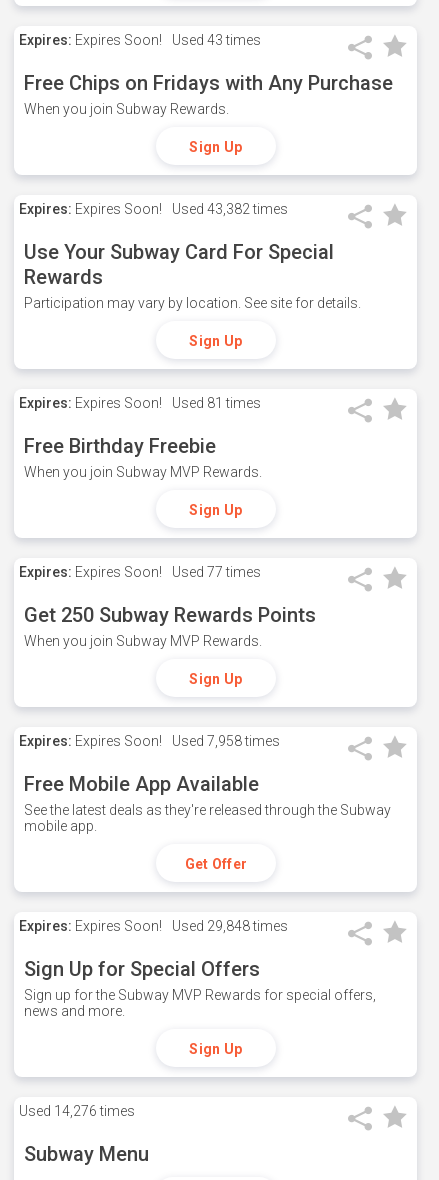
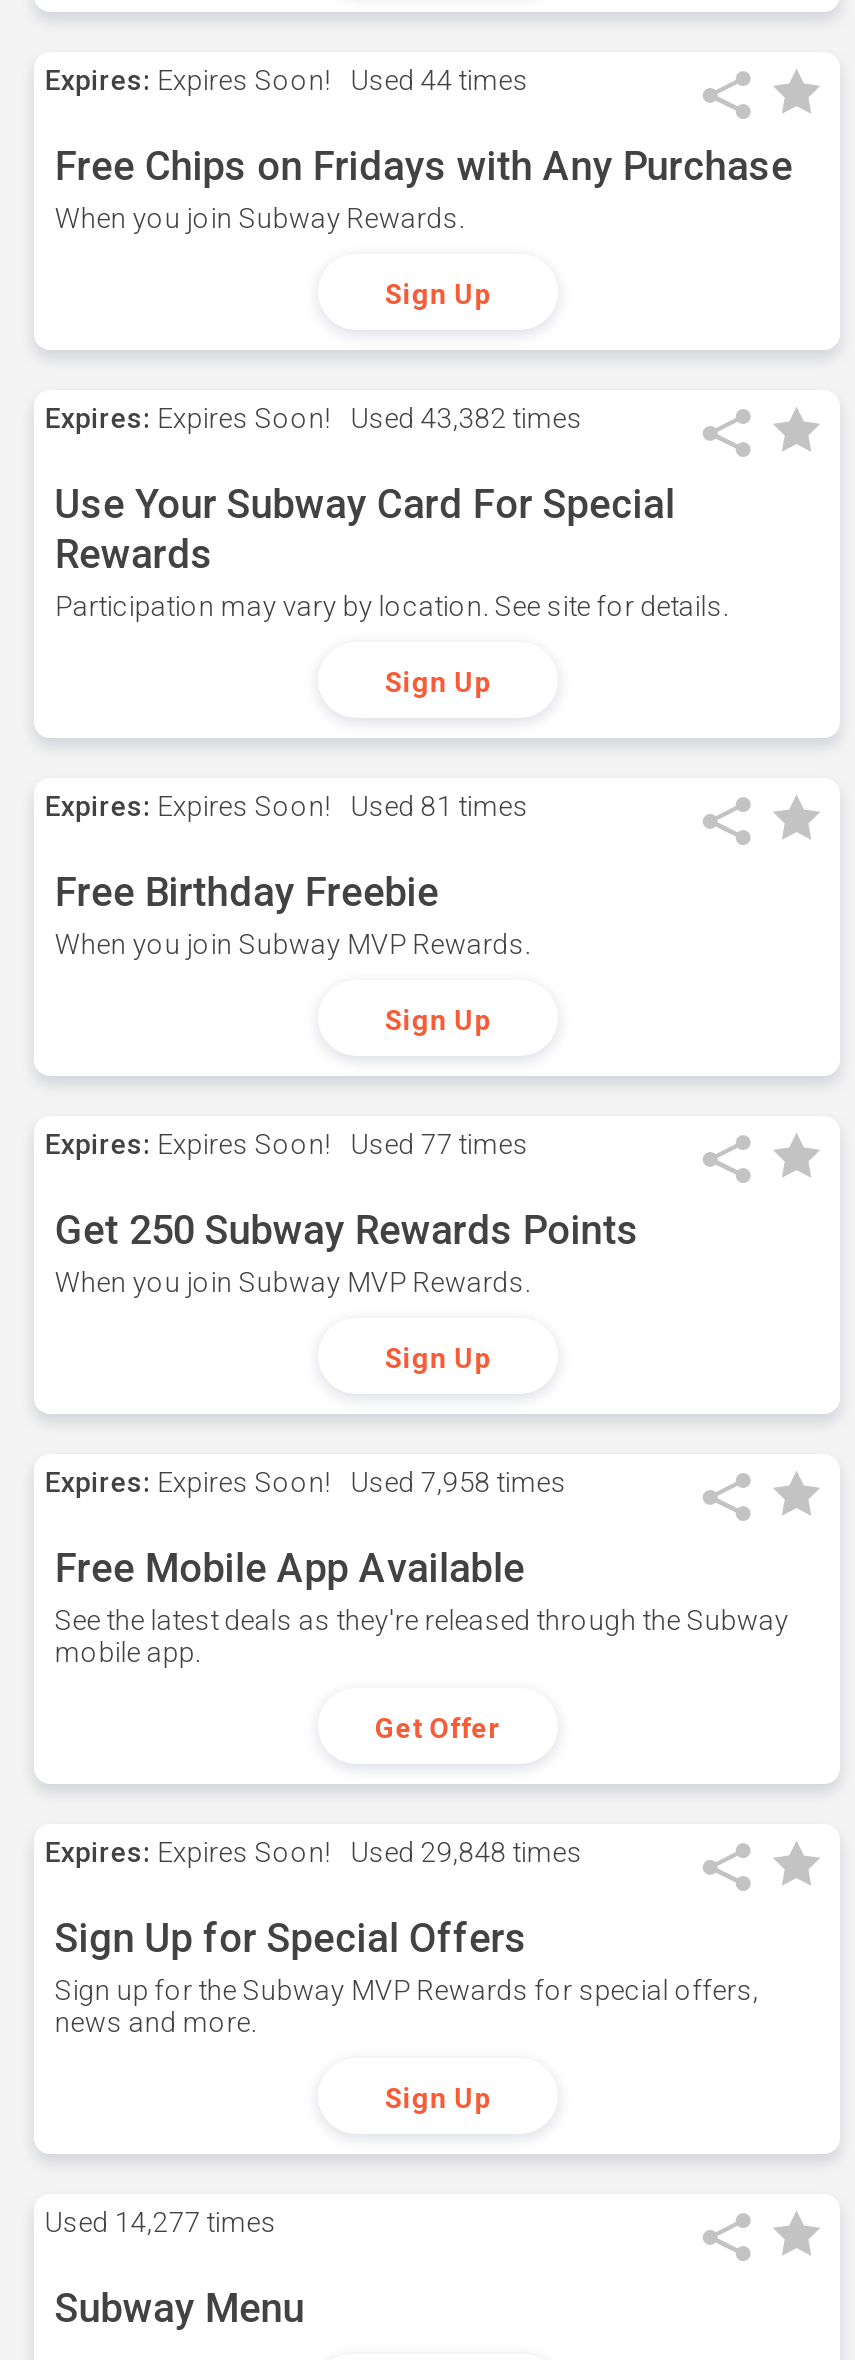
- Expires: Expires Soon! Used 43 times
+ Expires: Expires Soon! Used 44 times

- Used 14,276 times
+ Used 14,277 times
